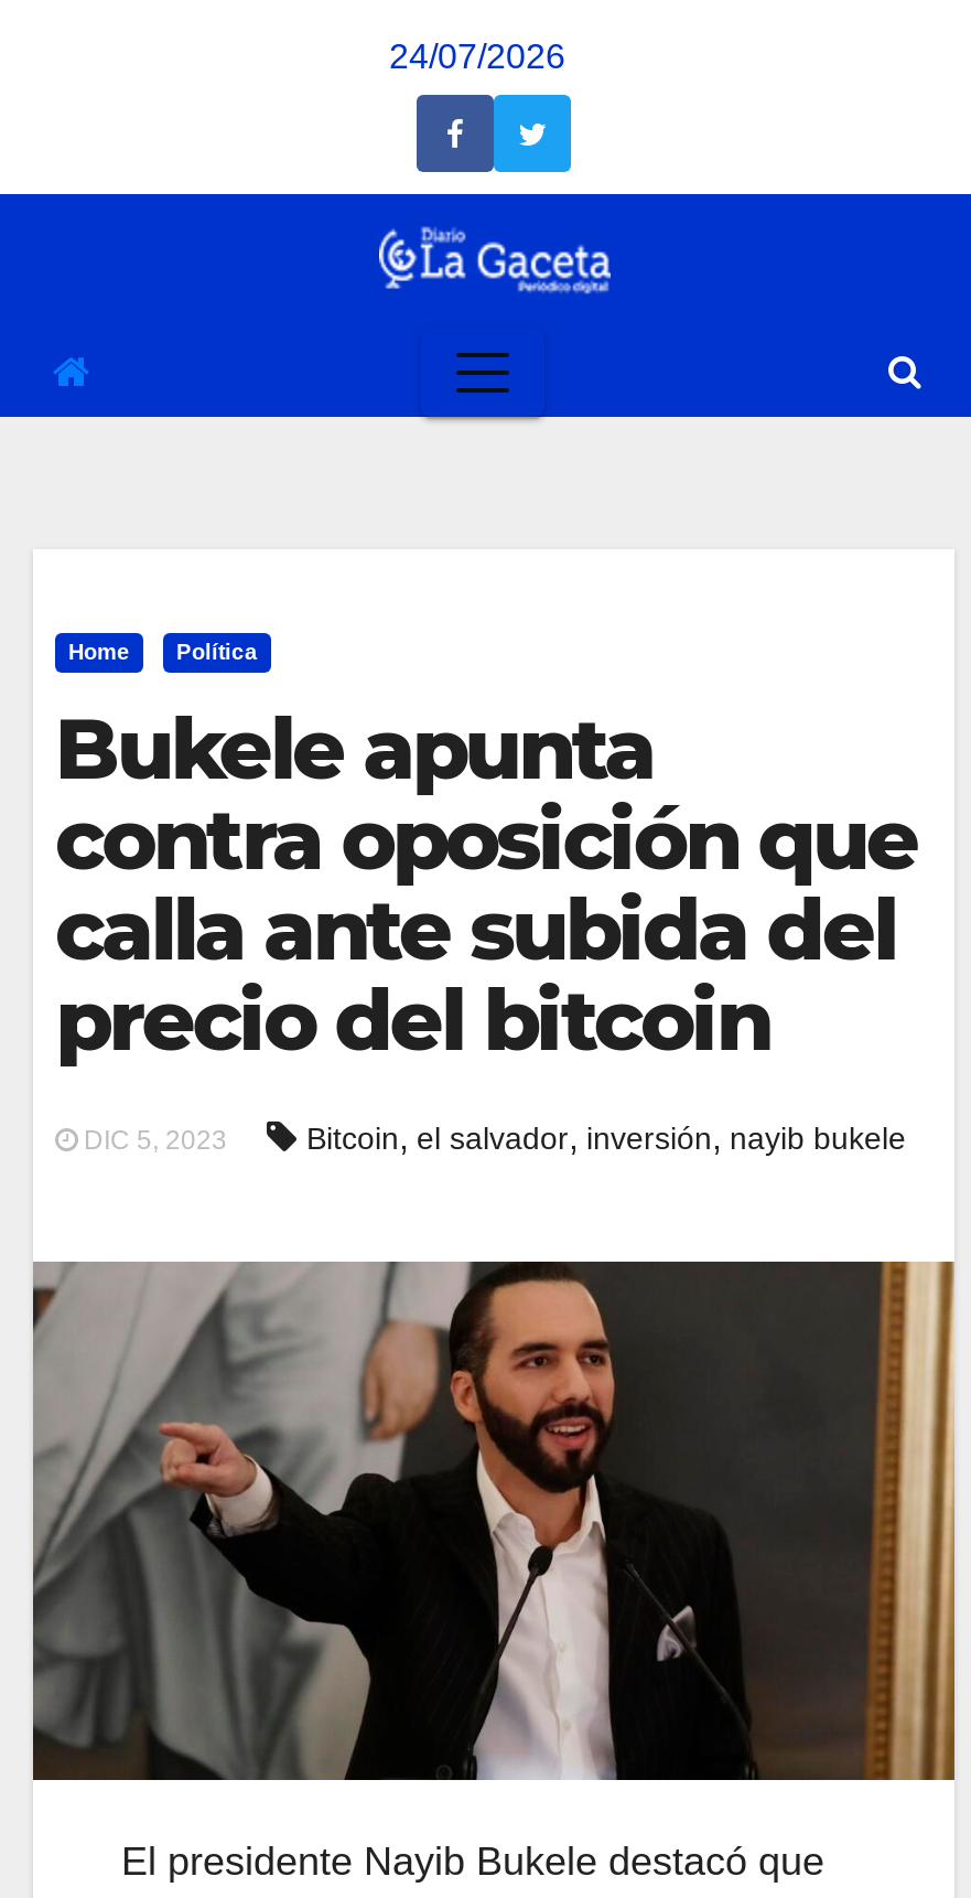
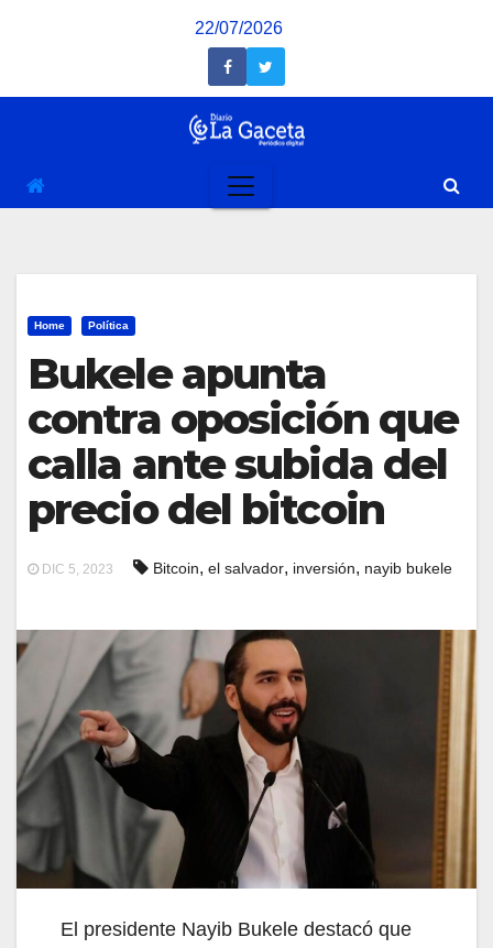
- 24/07/2026
+ 22/07/2026
